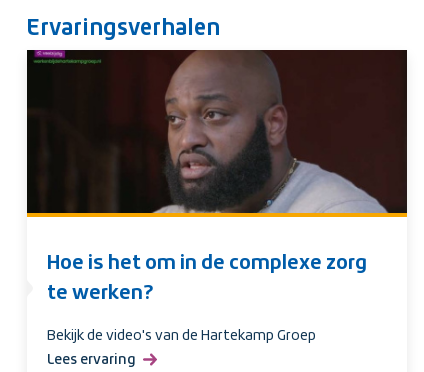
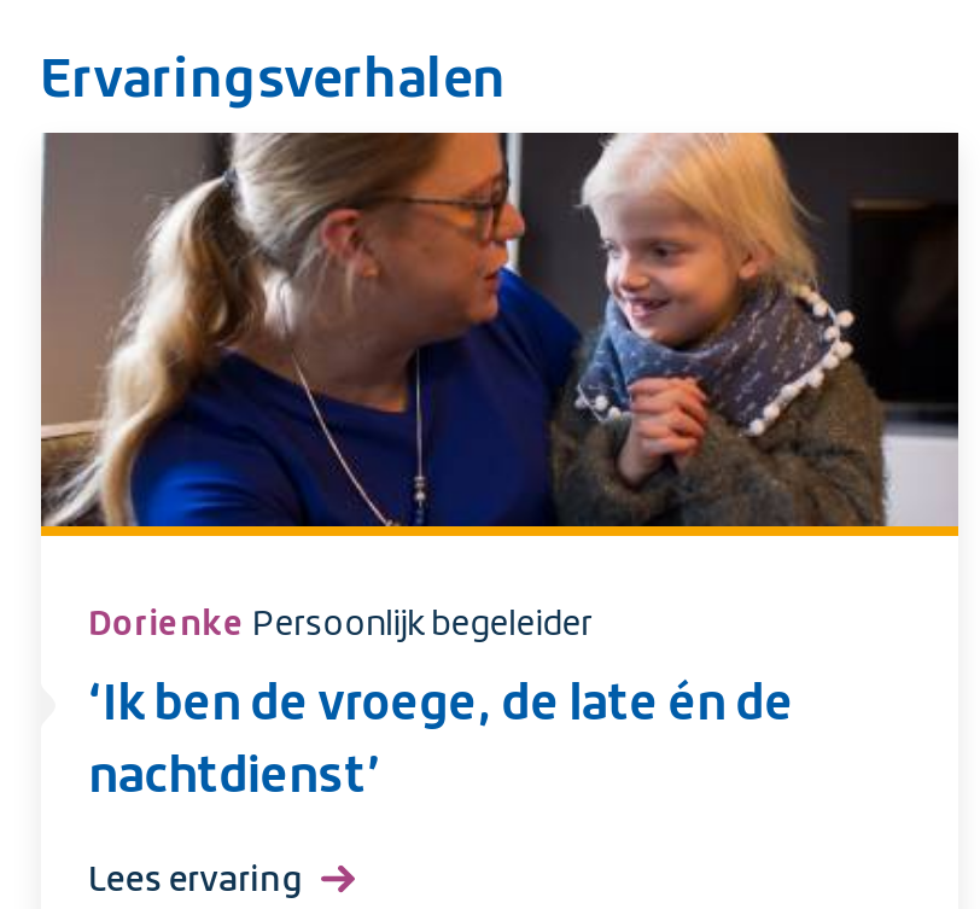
- [image]
+ [image]

- Hoe is het om in de complexe zorg
+ ‘Ik ben de vroege, de late én de

- te werken?
+ nachtdienst’

- Bekijk de video's van de Hartekamp Groep
+ Dorienke Persoonlijk begeleider
